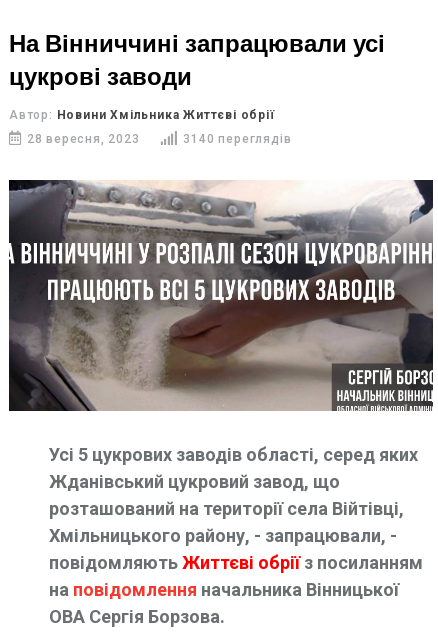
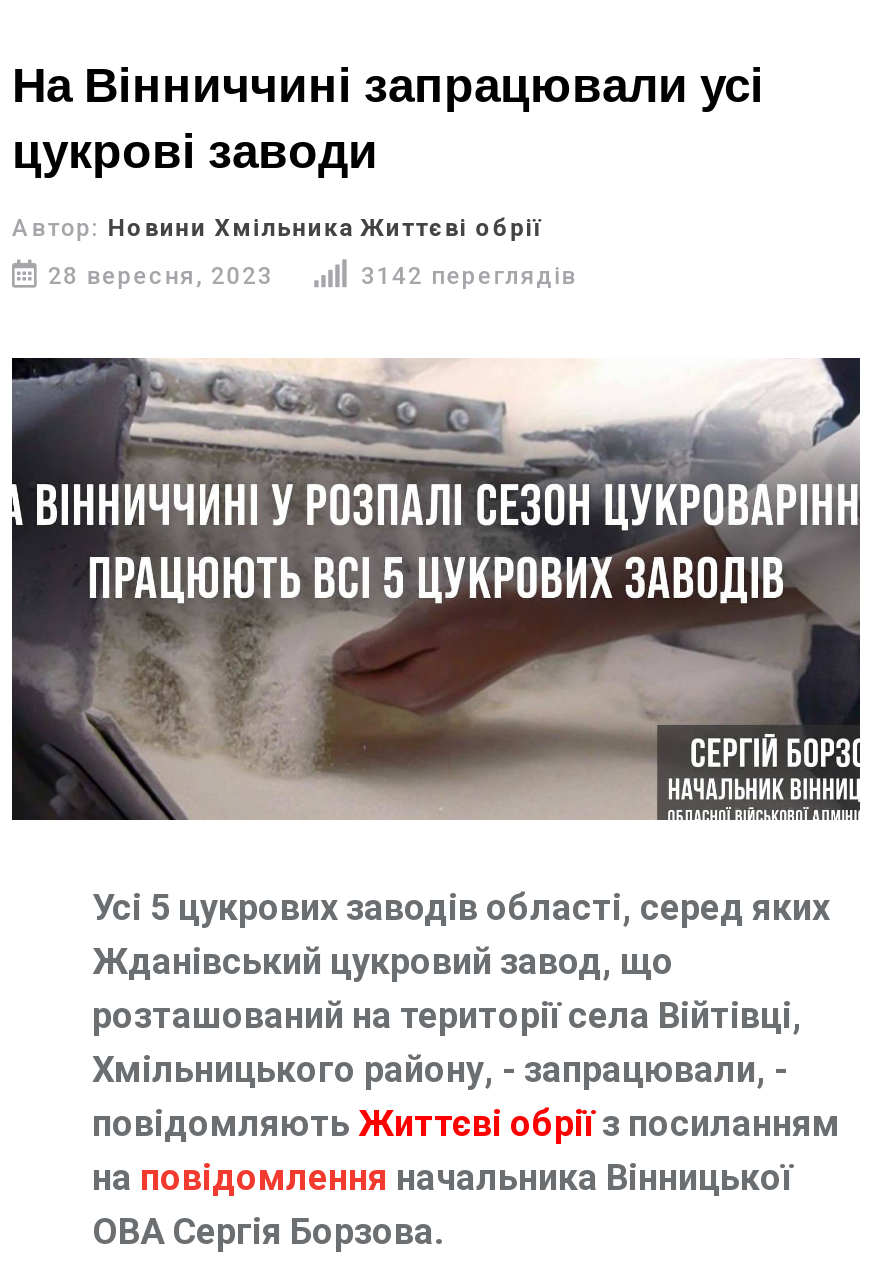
- 3140 переглядів
+ 3142 переглядів
